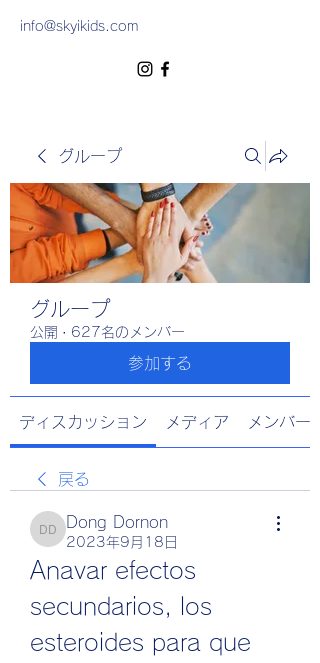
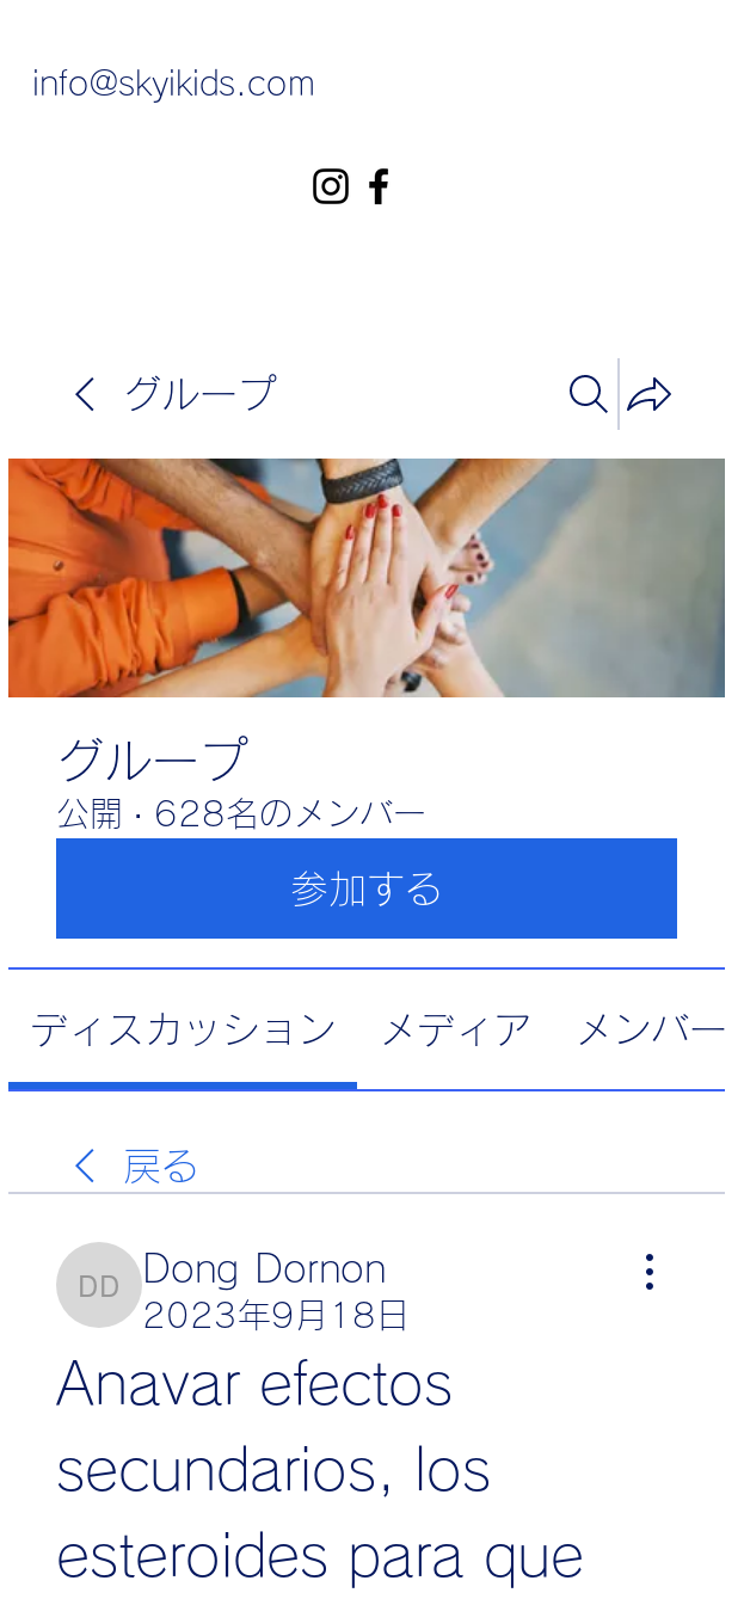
- 公開 · 627名のメンバー
+ 公開 · 628名のメンバー
